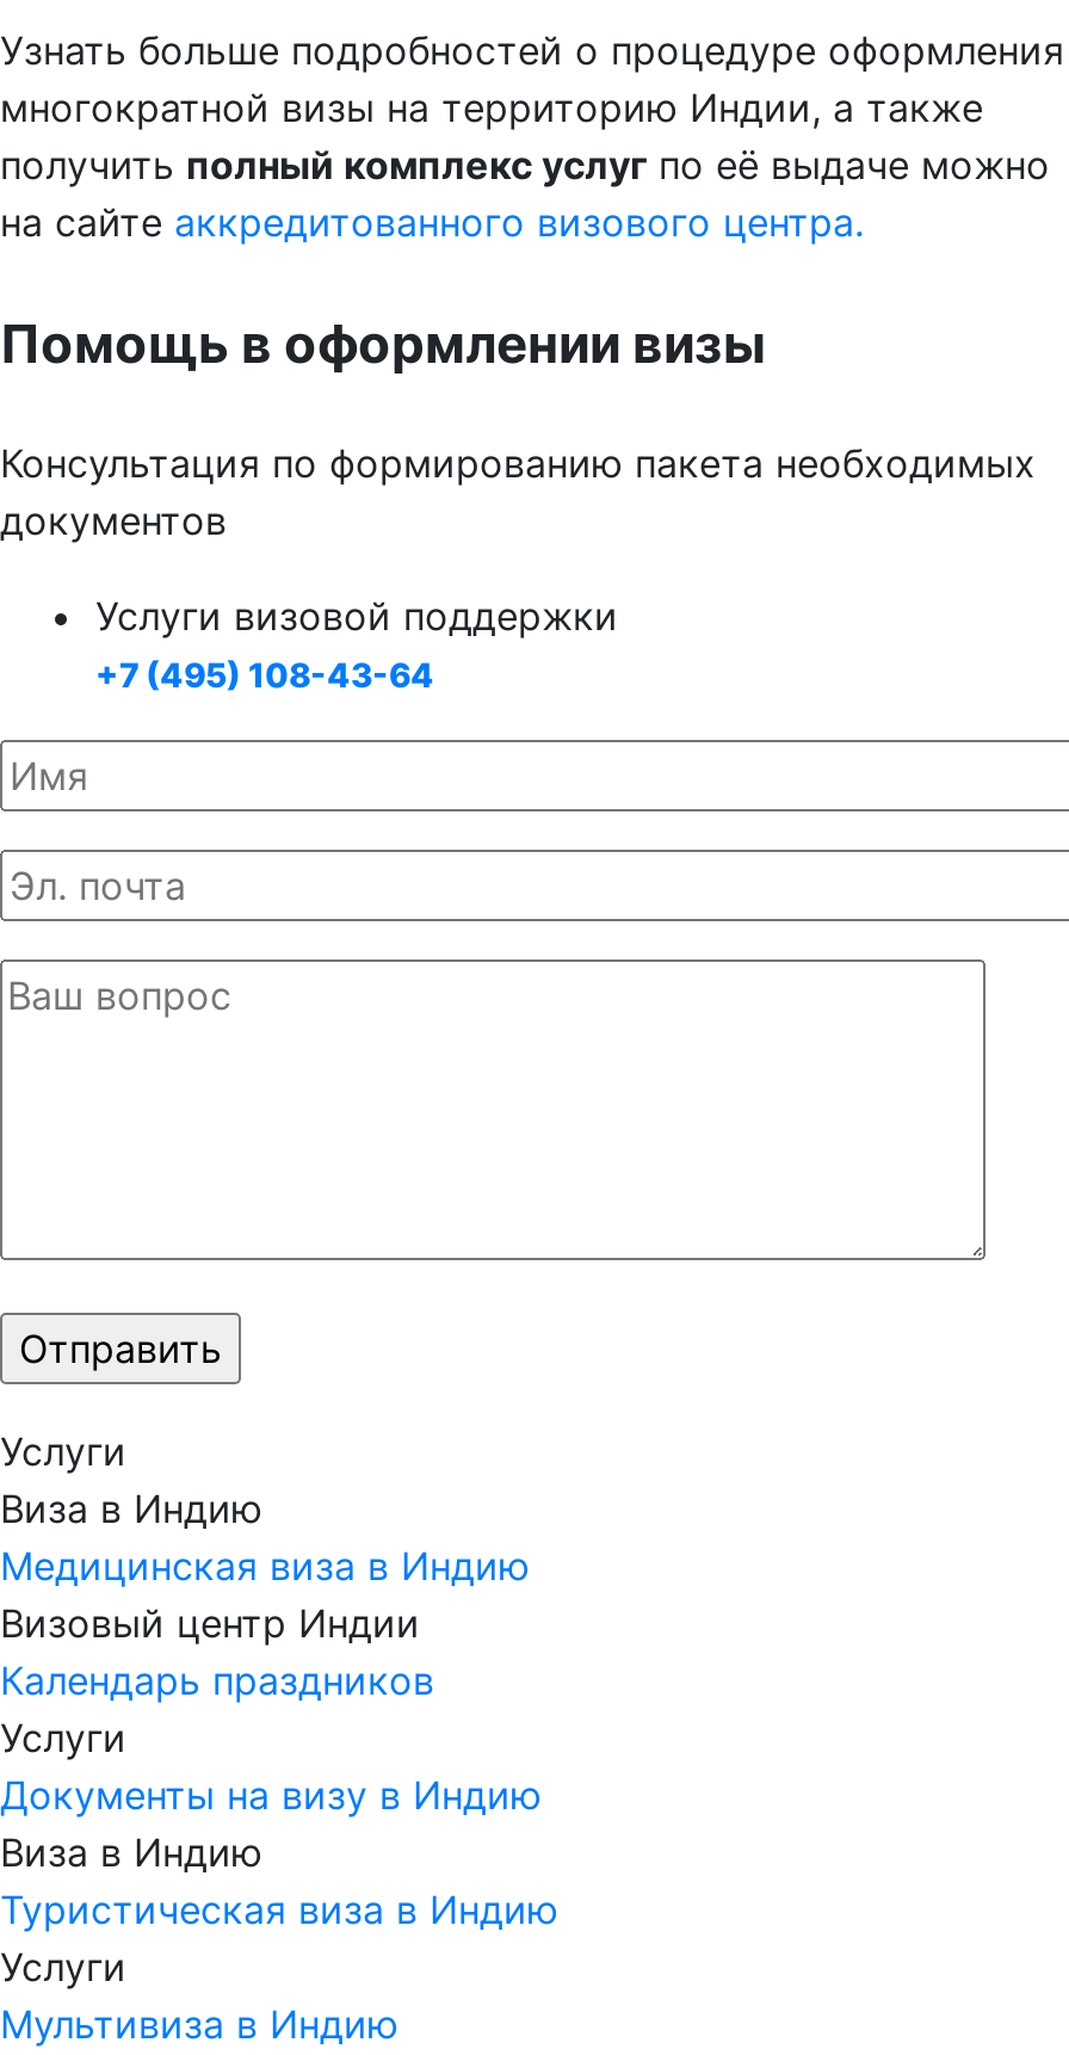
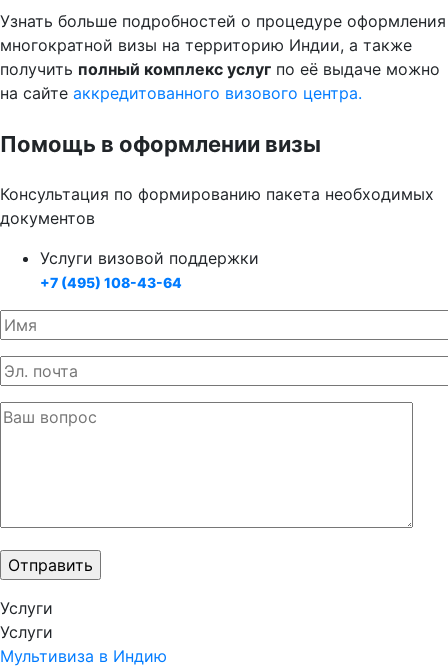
- Виза в Индию
- Медицинская виза в Индию
- Визовый центр Индии
- Календарь праздников
- Услуги
- Документы на визу в Индию
- Виза в Индию
- Туристическая виза в Индию
